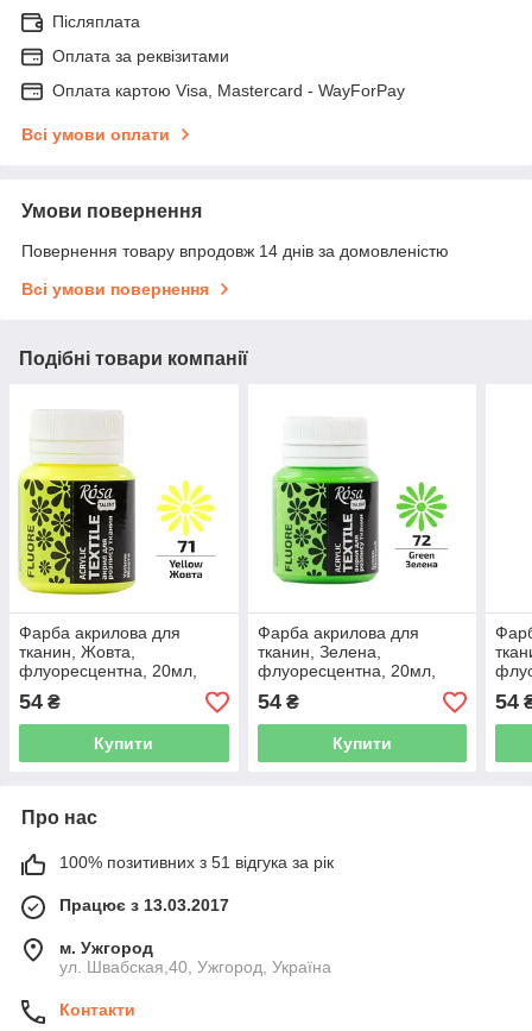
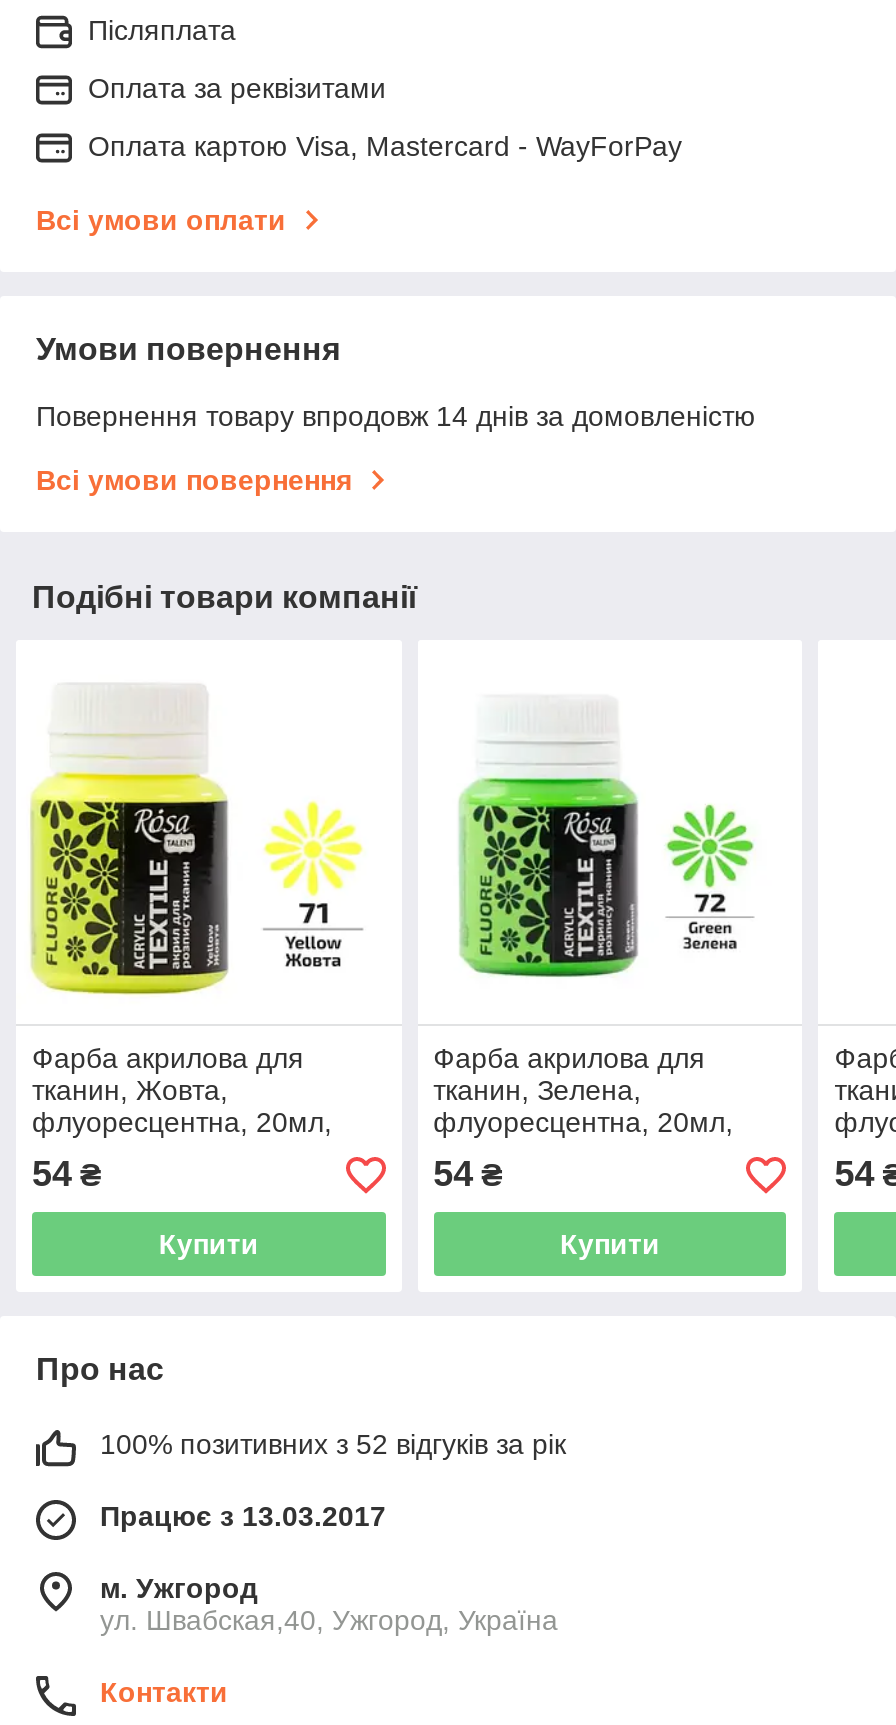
- 100% позитивних з 51 відгука за рік
+ 100% позитивних з 52 відгуків за рік
